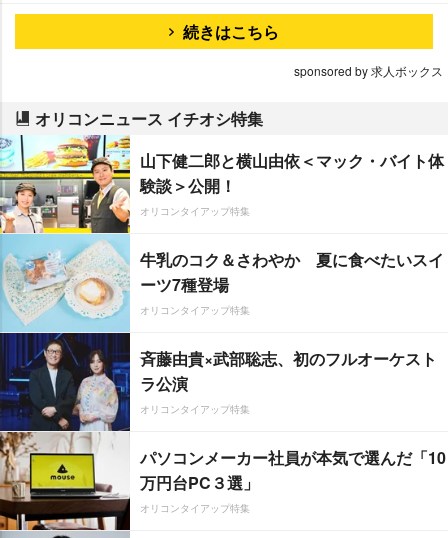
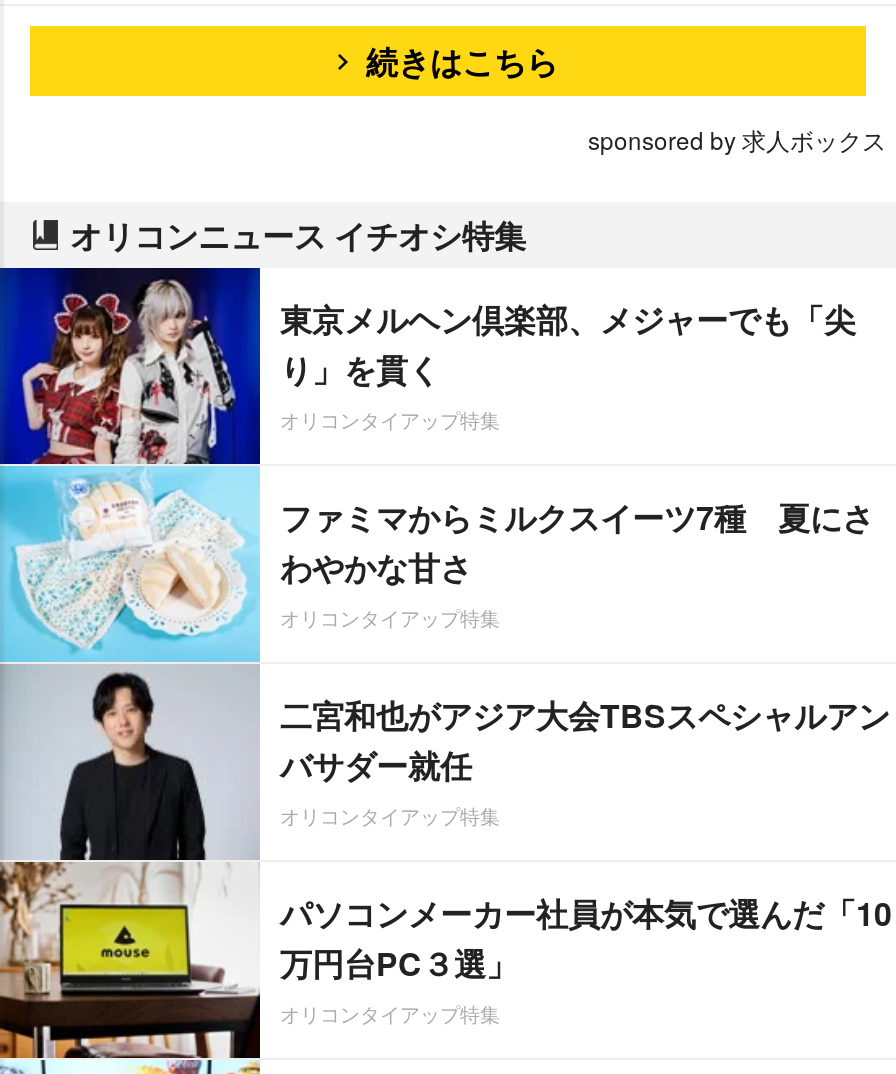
- [image]
- 山下健二郎と横山由依＜マック・バイト体
- 験談＞公開！
+ [image]
+ 東京メルヘン倶楽部、メジャーでも「尖
+ り」を貫く

- 牛乳のコク＆さわやか 夏に食べたいスイ
- ーツ7種登場
+ ファミマからミルクスイーツ7種 夏にさ
+ わやかな甘さ

- 斉藤由貴×武部聡志、初のフルオーケスト
- ラ公演
+ 二宮和也がアジア大会TBSスペシャルアン
+ バサダー就任
